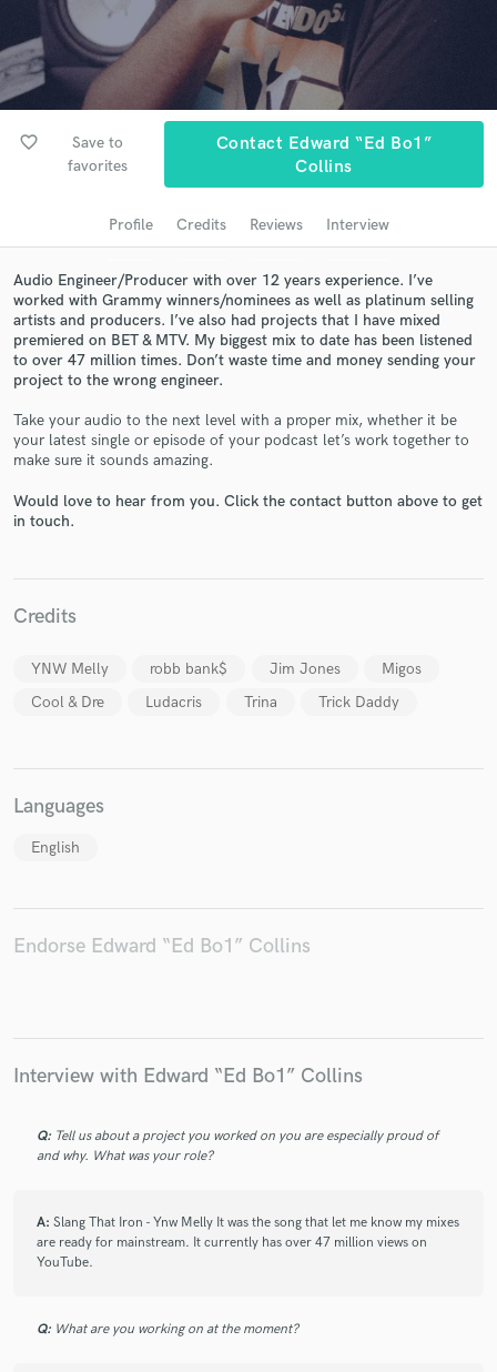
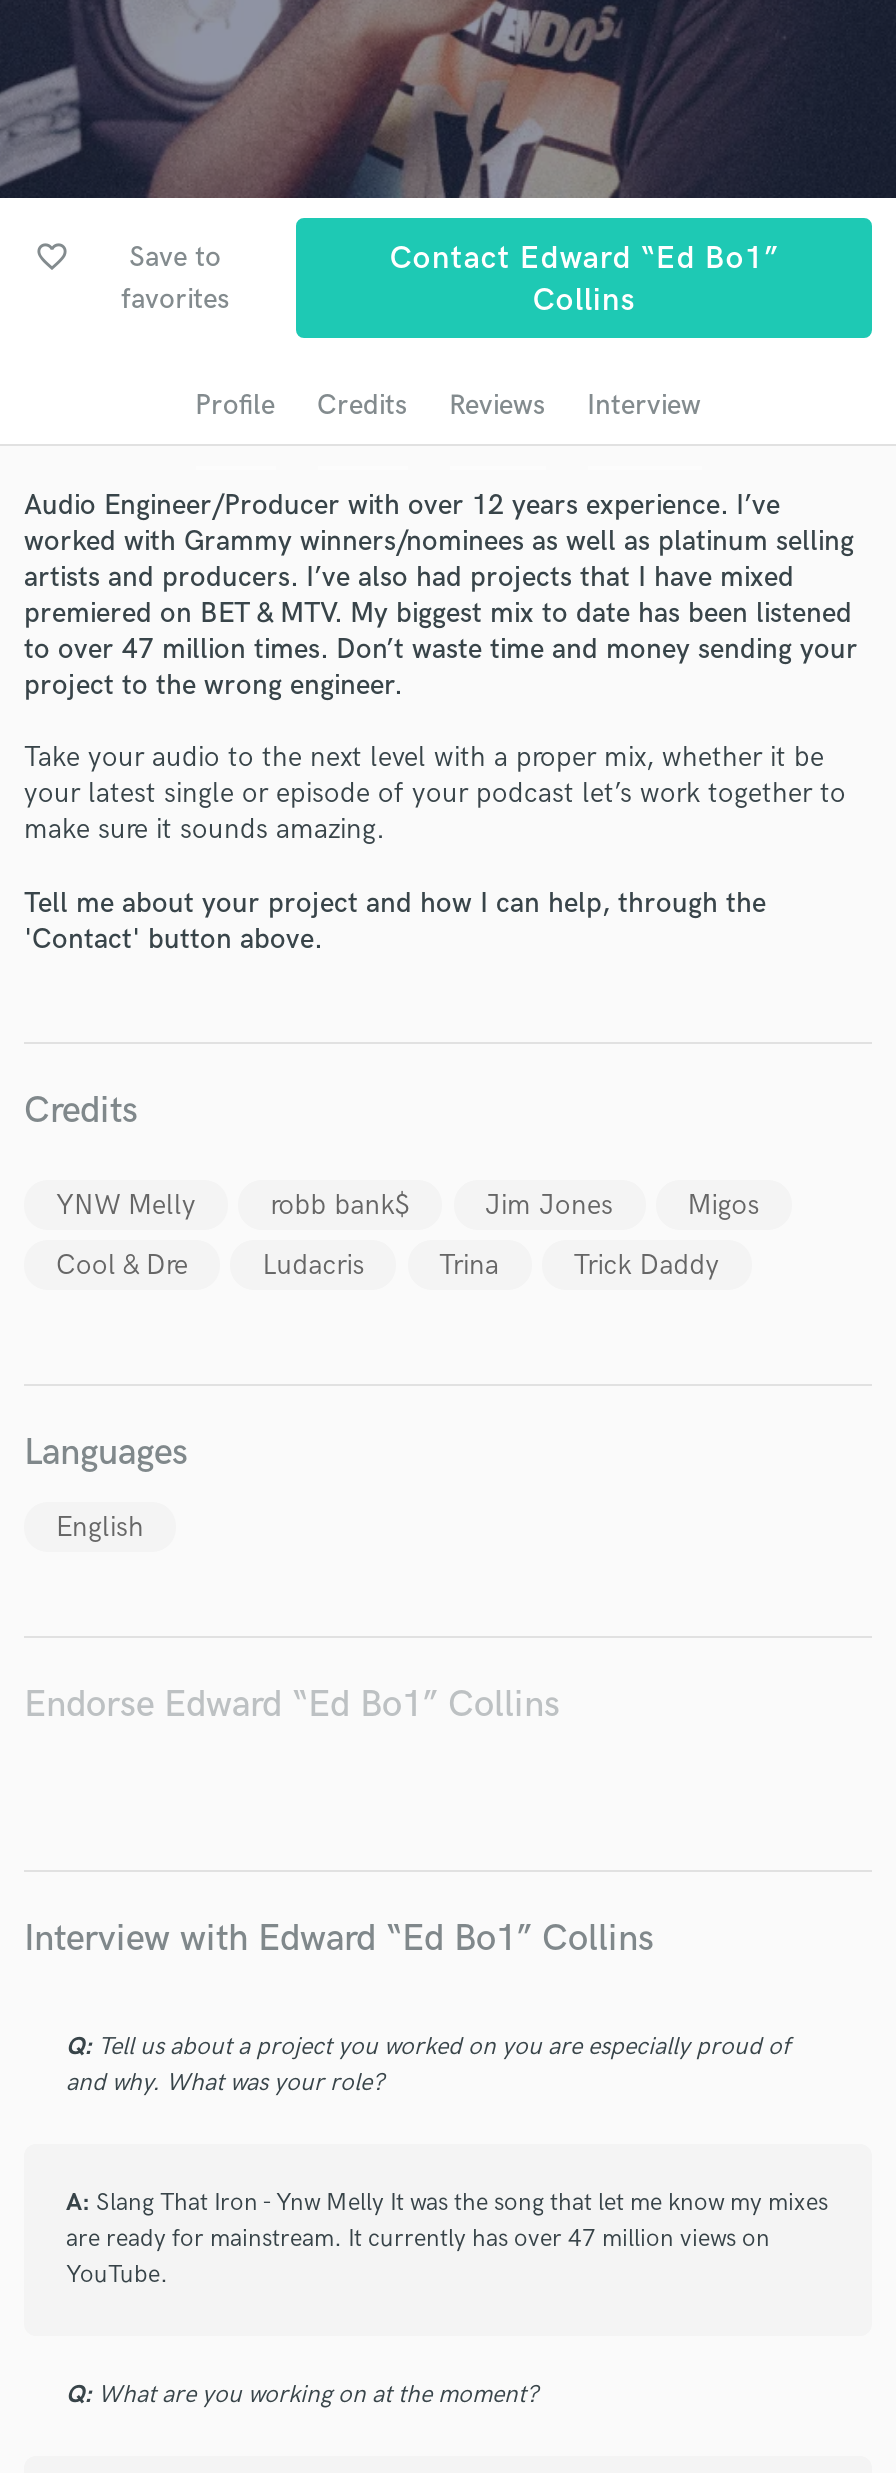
- Would love to hear from you. Click the contact button above to get
- in touch.
+ Tell me about your project and how I can help, through the
+ 'Contact' button above.
